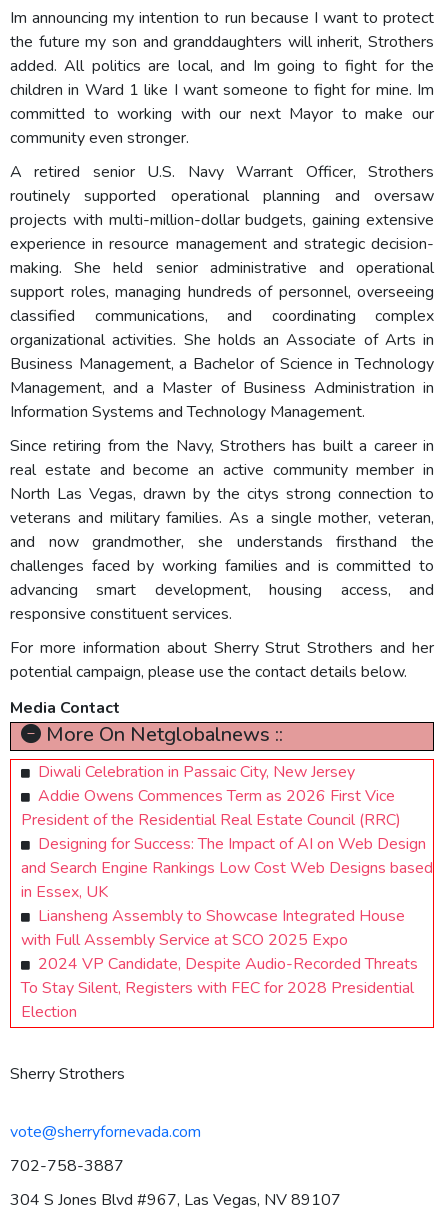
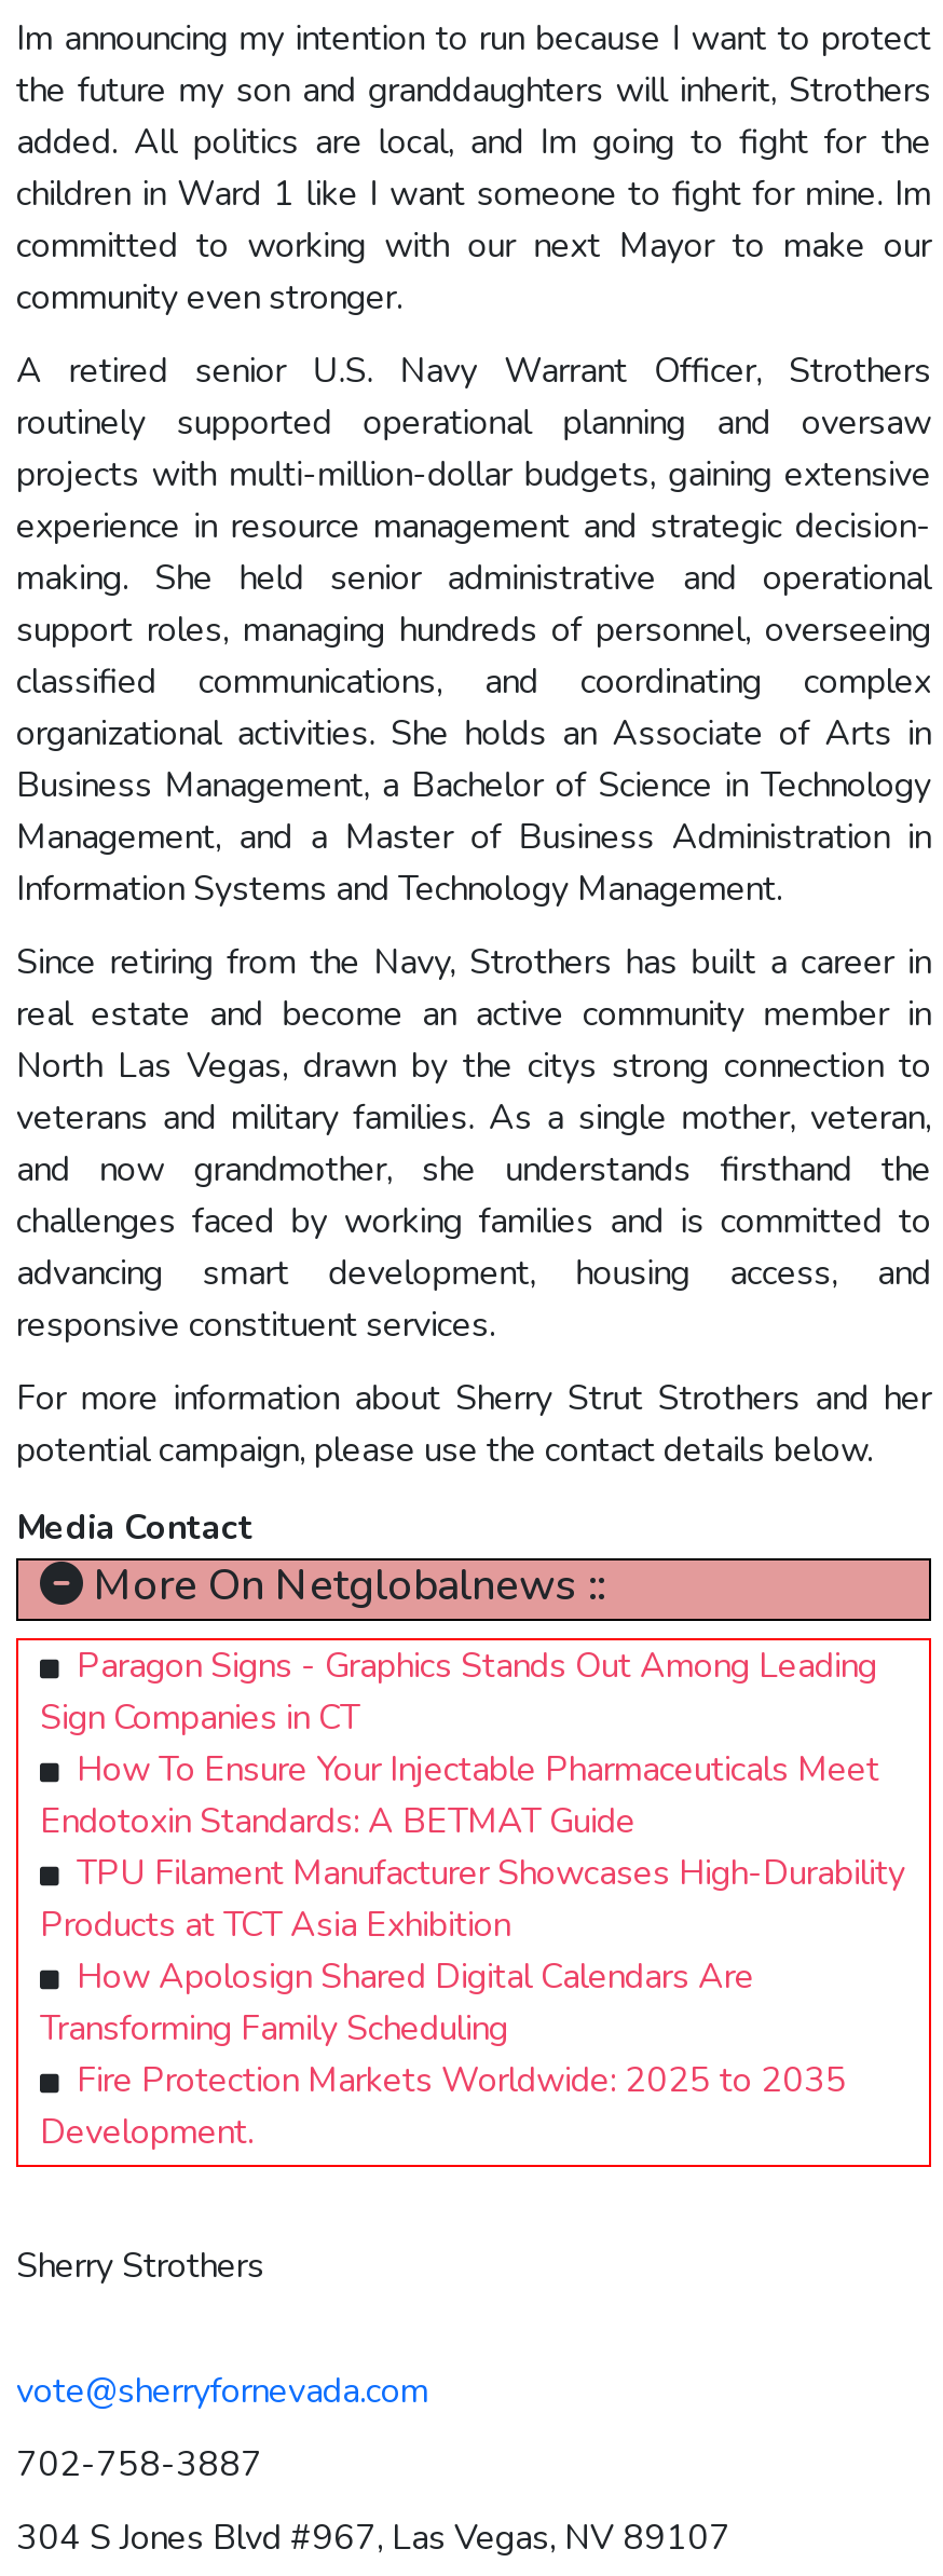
- Diwali Celebration in Passaic City, New Jersey
- Addie Owens Commences Term as 2026 First Vice
- President of the Residential Real Estate Council (RRC)
- Designing for Success: The Impact of AI on Web Design
- and Search Engine Rankings Low Cost Web Designs based
- in Essex, UK
- Liansheng Assembly to Showcase Integrated House
- with Full Assembly Service at SCO 2025 Expo
- 2024 VP Candidate, Despite Audio-Recorded Threats
- To Stay Silent, Registers with FEC for 2028 Presidential
- Election
+ Paragon Signs - Graphics Stands Out Among Leading
+ Sign Companies in CT
+ How To Ensure Your Injectable Pharmaceuticals Meet
+ Endotoxin Standards: A BETMAT Guide
+ TPU Filament Manufacturer Showcases High-Durability
+ Products at TCT Asia Exhibition
+ How Apolosign Shared Digital Calendars Are
+ Transforming Family Scheduling
+ Fire Protection Markets Worldwide: 2025 to 2035
+ Development.
